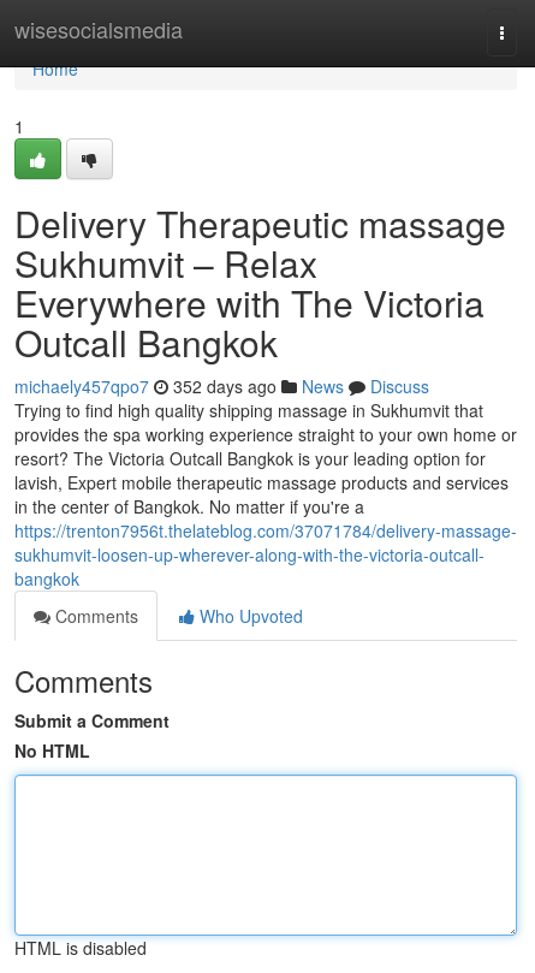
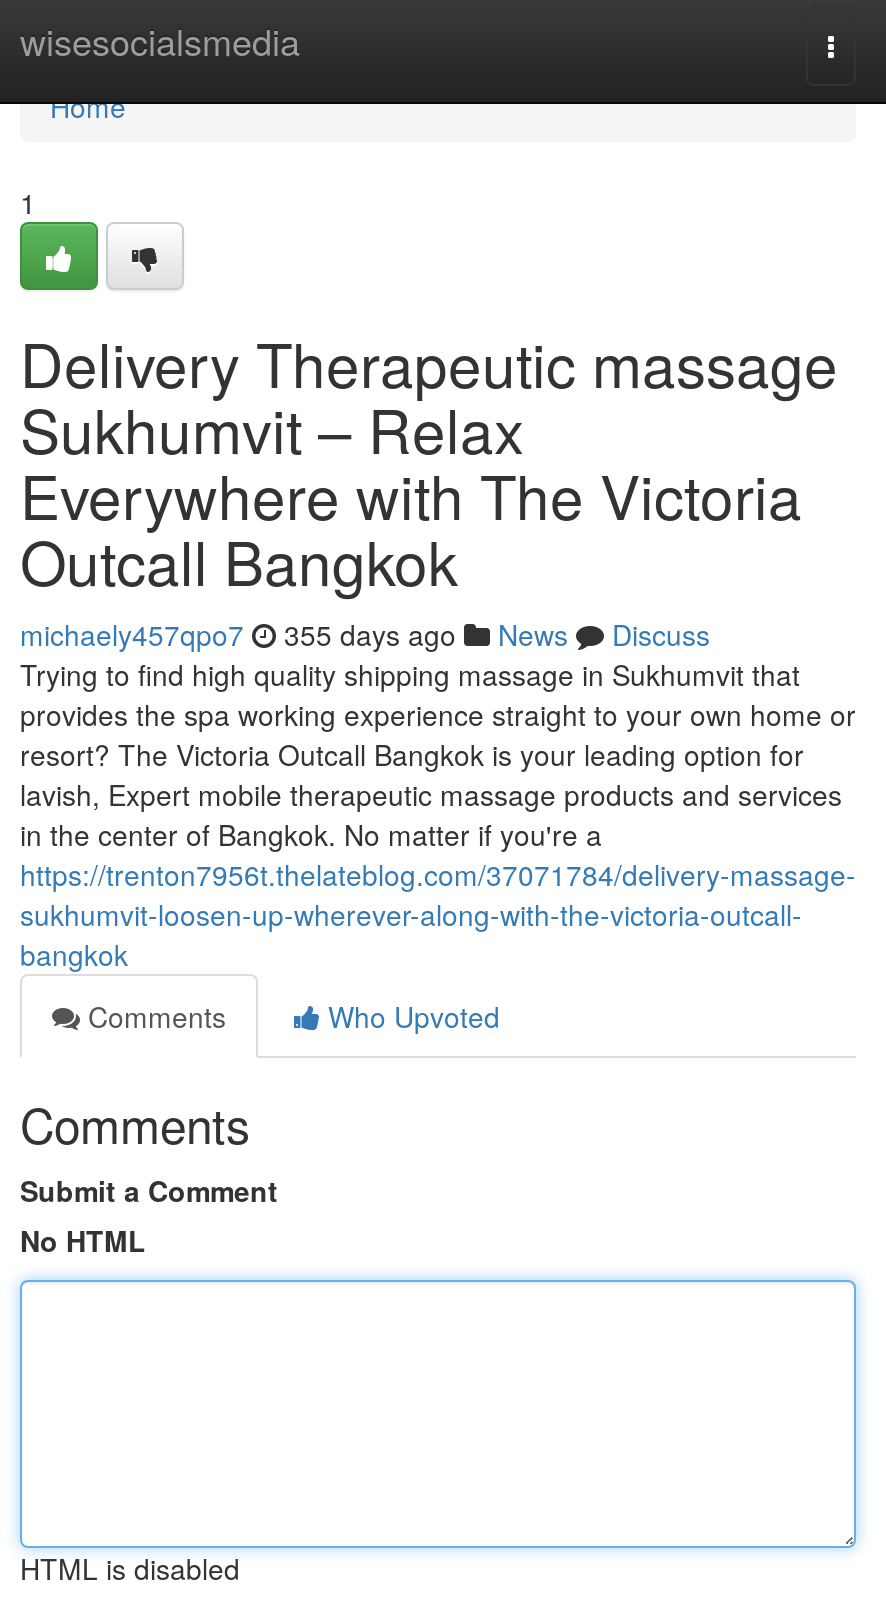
- michaely457qpo7 352 days ago News Discuss
+ michaely457qpo7 355 days ago News Discuss
